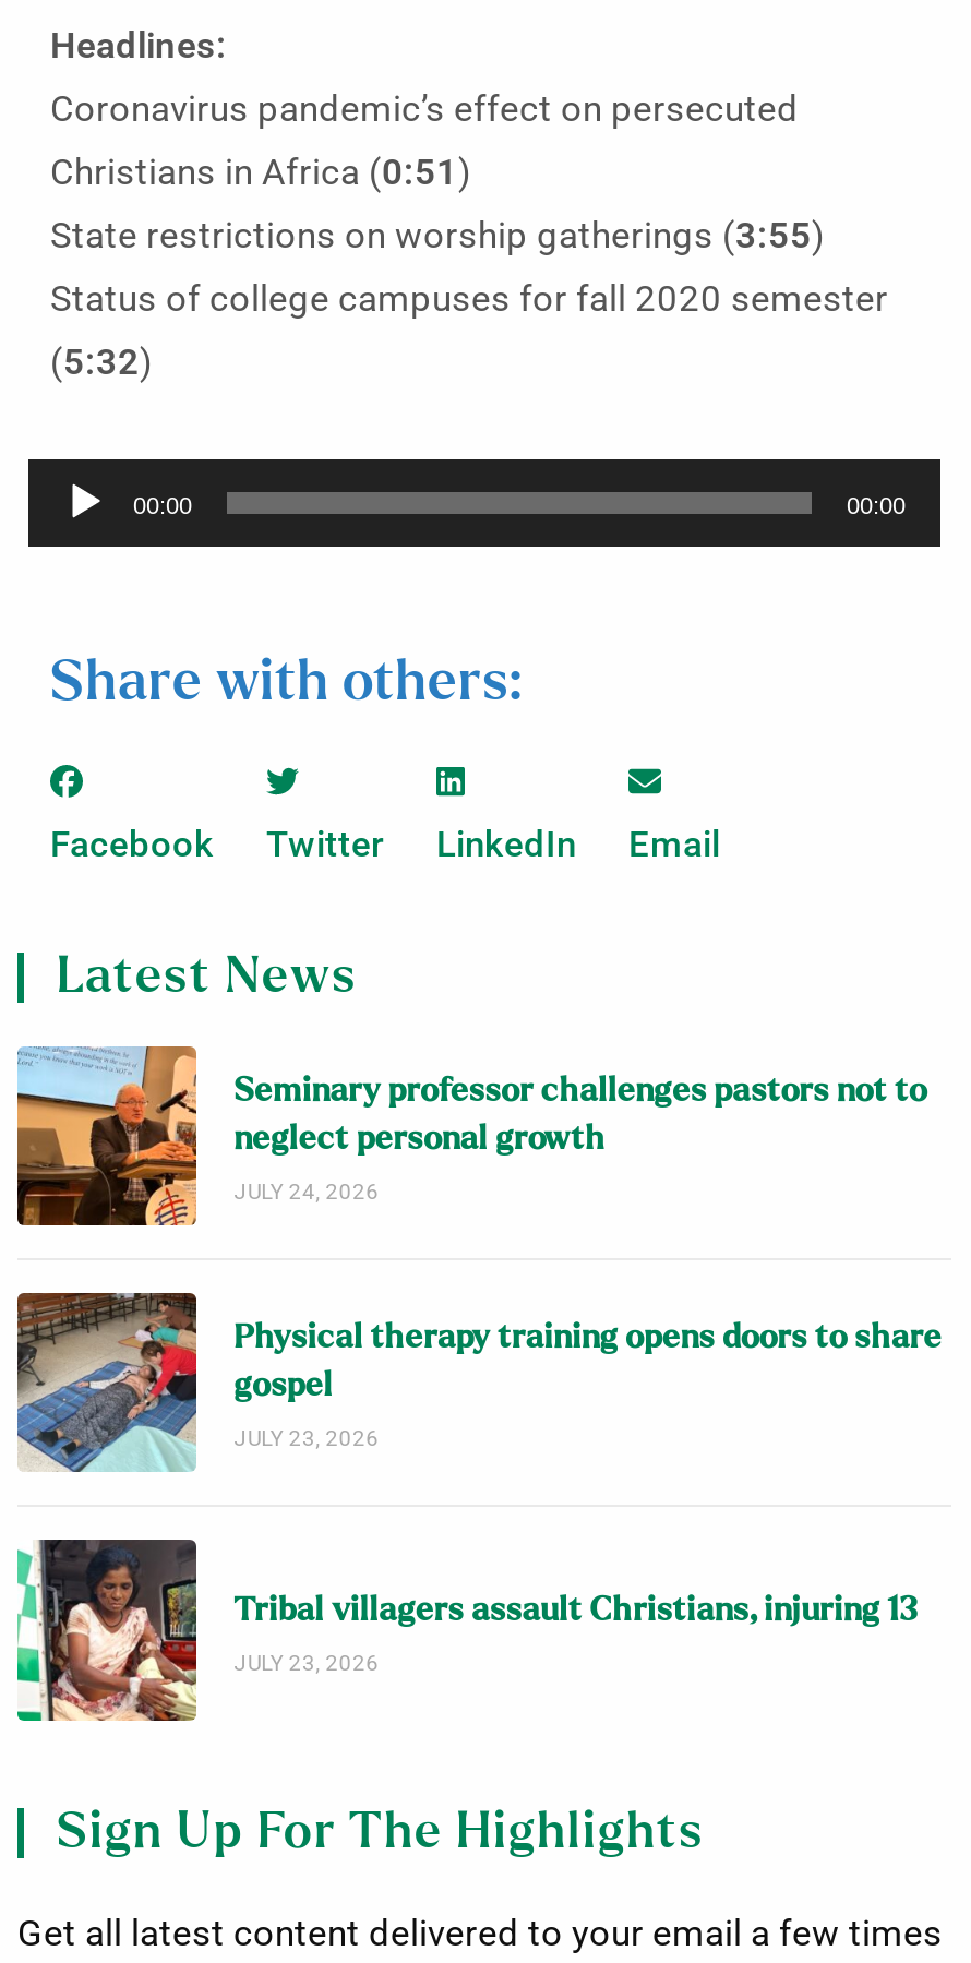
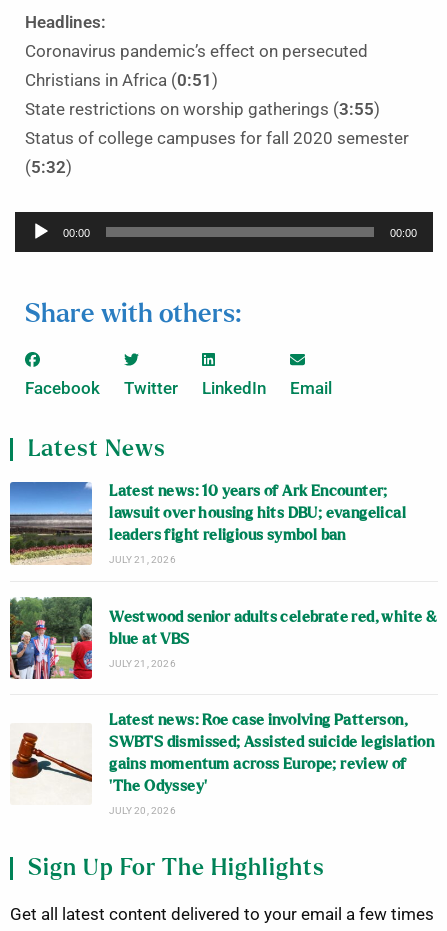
- [image]
- Seminary professor challenges pastors not to
- neglect personal growth
- JULY 24, 2026
+ [image]
+ Latest news: 10 years of Ark Encounter;
+ lawsuit over housing hits DBU; evangelical
+ leaders fight religious symbol ban
+ JULY 21, 2026

- [image]
- Physical therapy training opens doors to share
- gospel
- JULY 23, 2026
+ [image]
+ Westwood senior adults celebrate red, white &
+ blue at VBS
+ JULY 21, 2026

- [image]
- Tribal villagers assault Christians, injuring 13
- JULY 23, 2026
+ [image]
+ Latest news: Roe case involving Patterson,
+ SWBTS dismissed; Assisted suicide legislation
+ gains momentum across Europe; review of
+ ‘The Odyssey’
+ JULY 20, 2026
